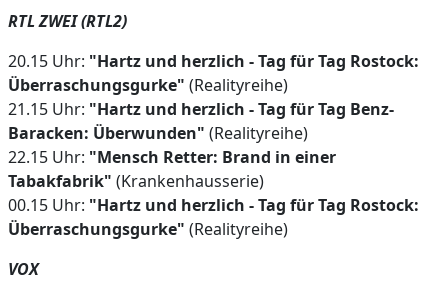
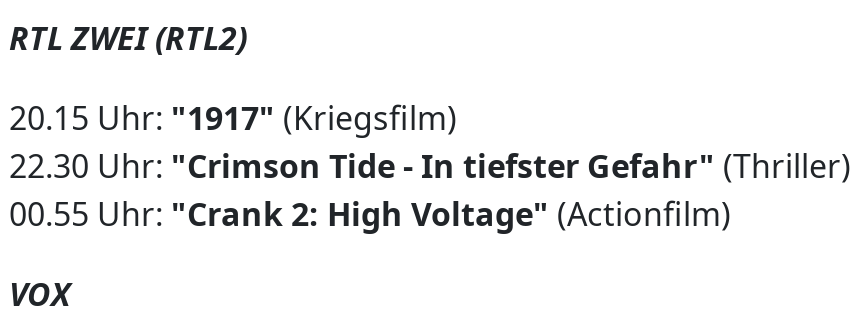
- 20.15 Uhr: "Hartz und herzlich - Tag für Tag Rostock:
- Überraschungsgurke" (Realityreihe)
- 21.15 Uhr: "Hartz und herzlich - Tag für Tag Benz-
- Baracken: Überwunden" (Realityreihe)
- 22.15 Uhr: "Mensch Retter: Brand in einer
- Tabakfabrik" (Krankenhausserie)
- 00.15 Uhr: "Hartz und herzlich - Tag für Tag Rostock:
- Überraschungsgurke" (Realityreihe)
+ 20.15 Uhr: "1917" (Kriegsfilm)
+ 22.30 Uhr: "Crimson Tide - In tiefster Gefahr" (Thriller)
+ 00.55 Uhr: "Crank 2: High Voltage" (Actionfilm)
